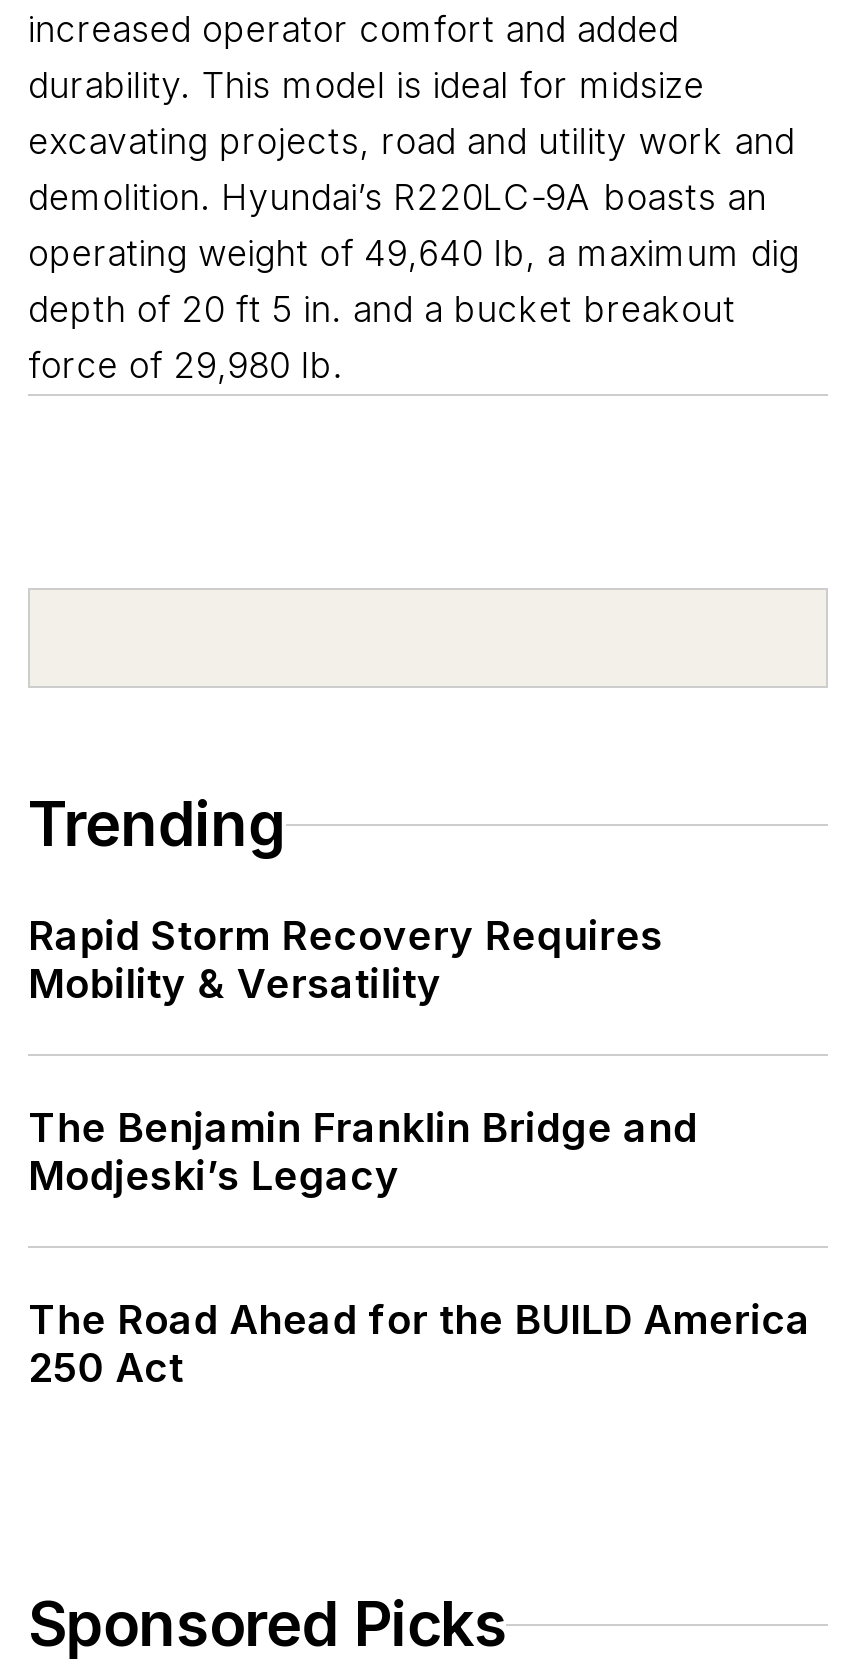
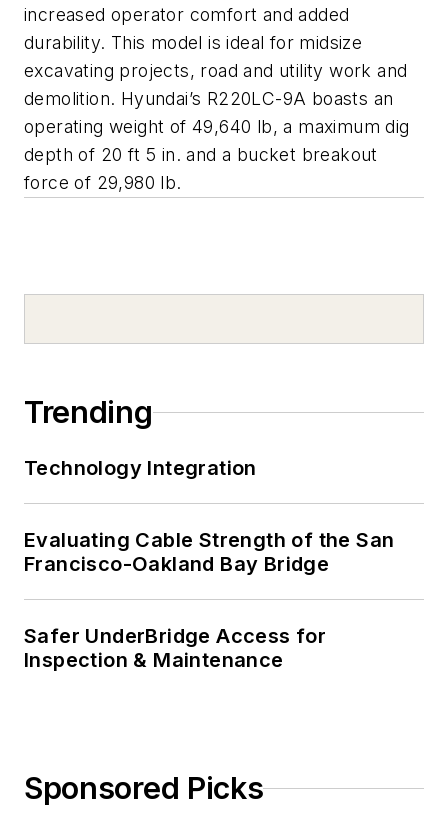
- Rapid Storm Recovery Requires
- Mobility & Versatility
+ Technology Integration

- The Benjamin Franklin Bridge and
- Modjeski’s Legacy
+ Evaluating Cable Strength of the San
+ Francisco-Oakland Bay Bridge

- The Road Ahead for the BUILD America
- 250 Act
+ Safer UnderBridge Access for
+ Inspection & Maintenance
